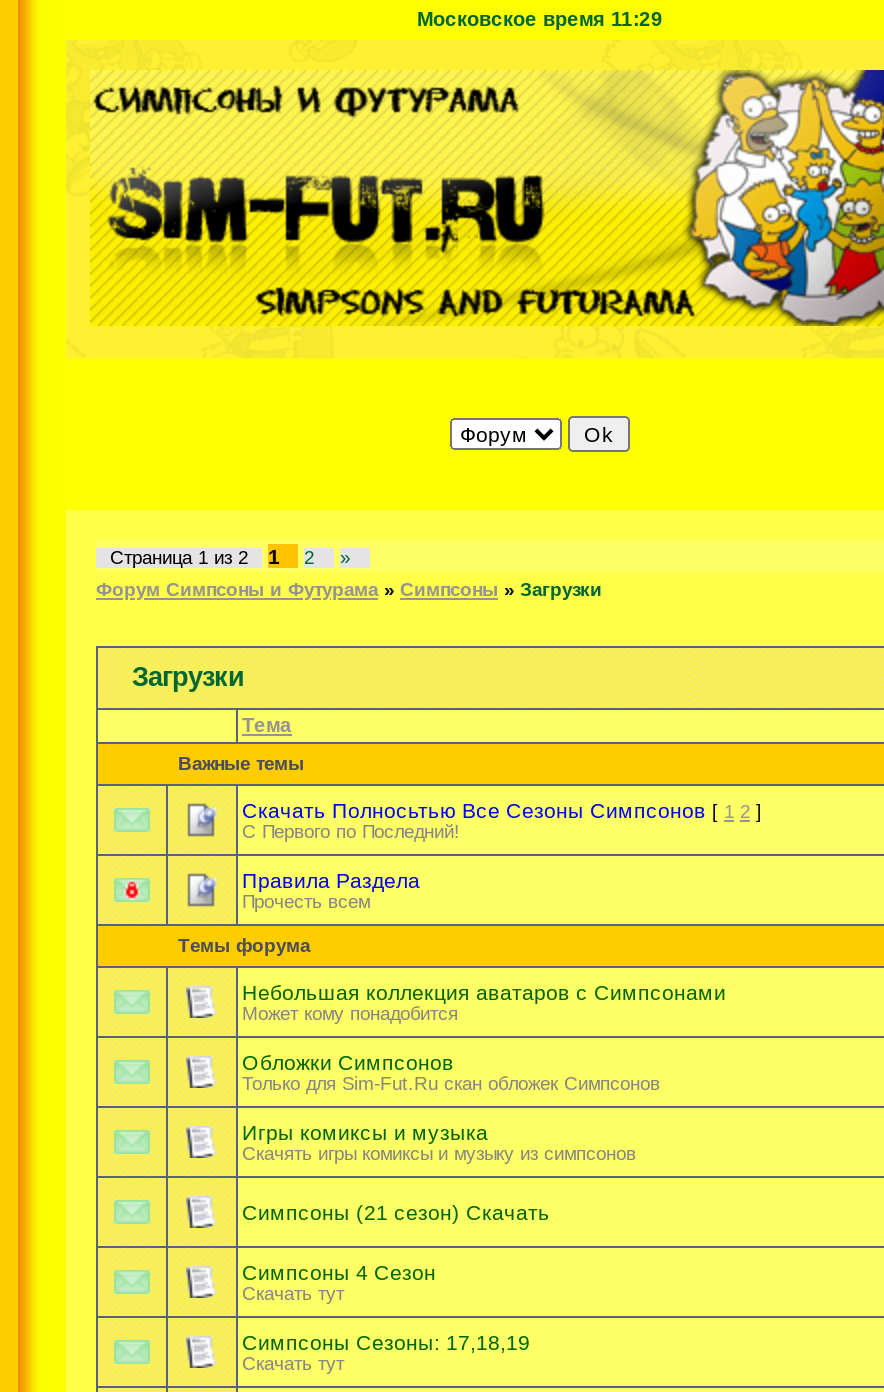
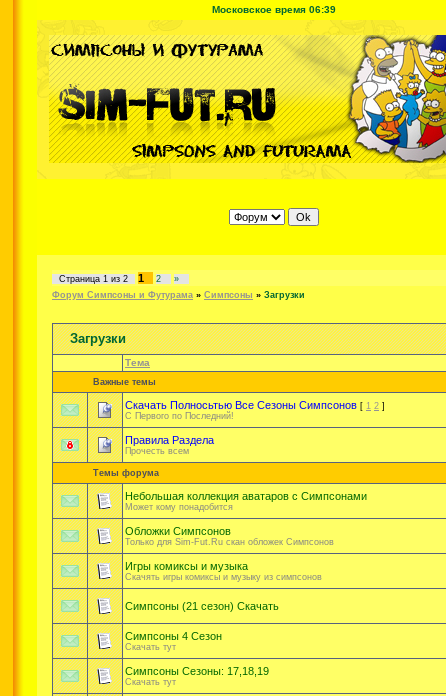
- Московское время 11:29
+ Московское время 06:39
